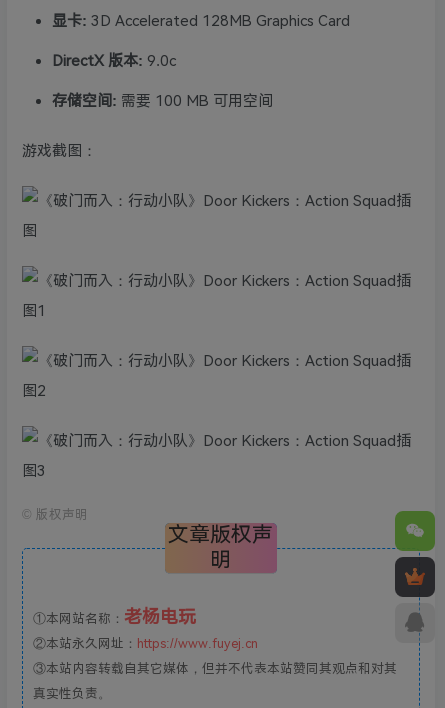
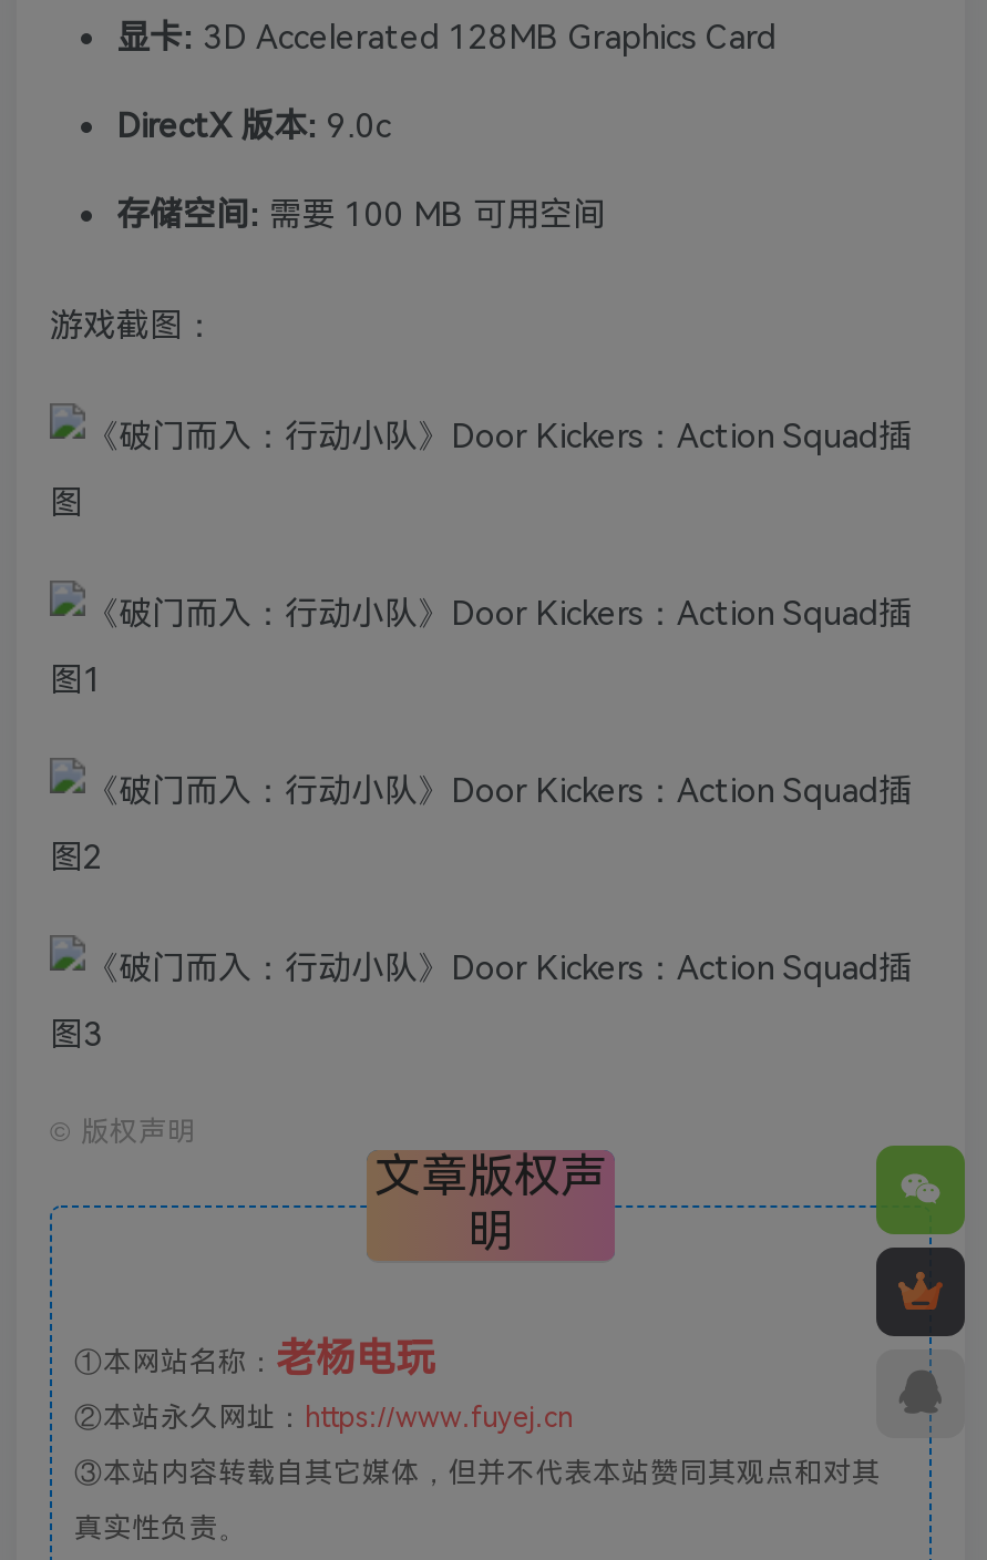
- [image]
+ [image]
